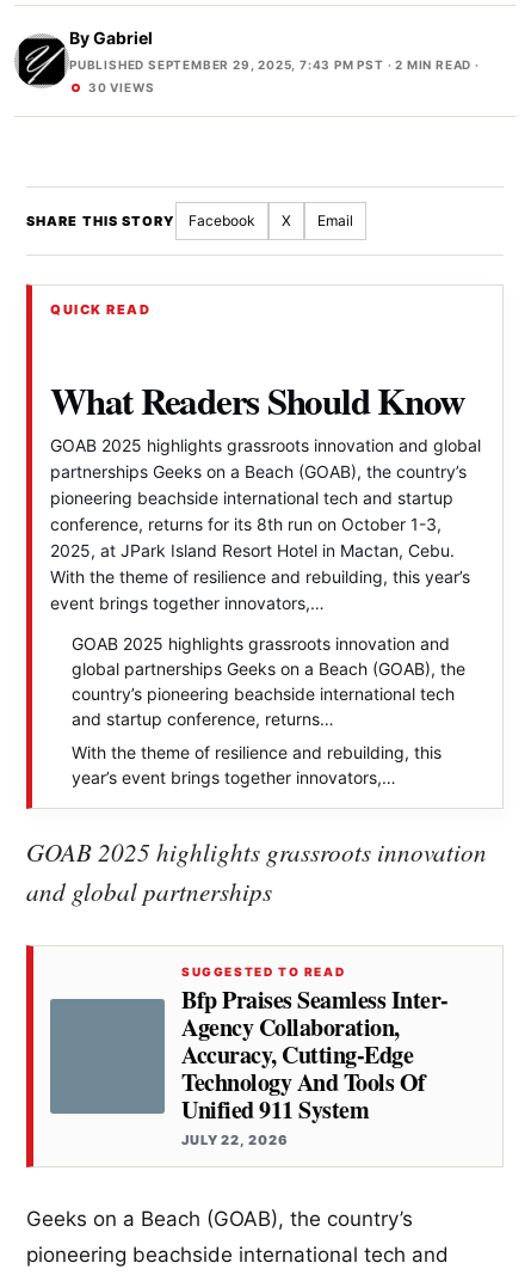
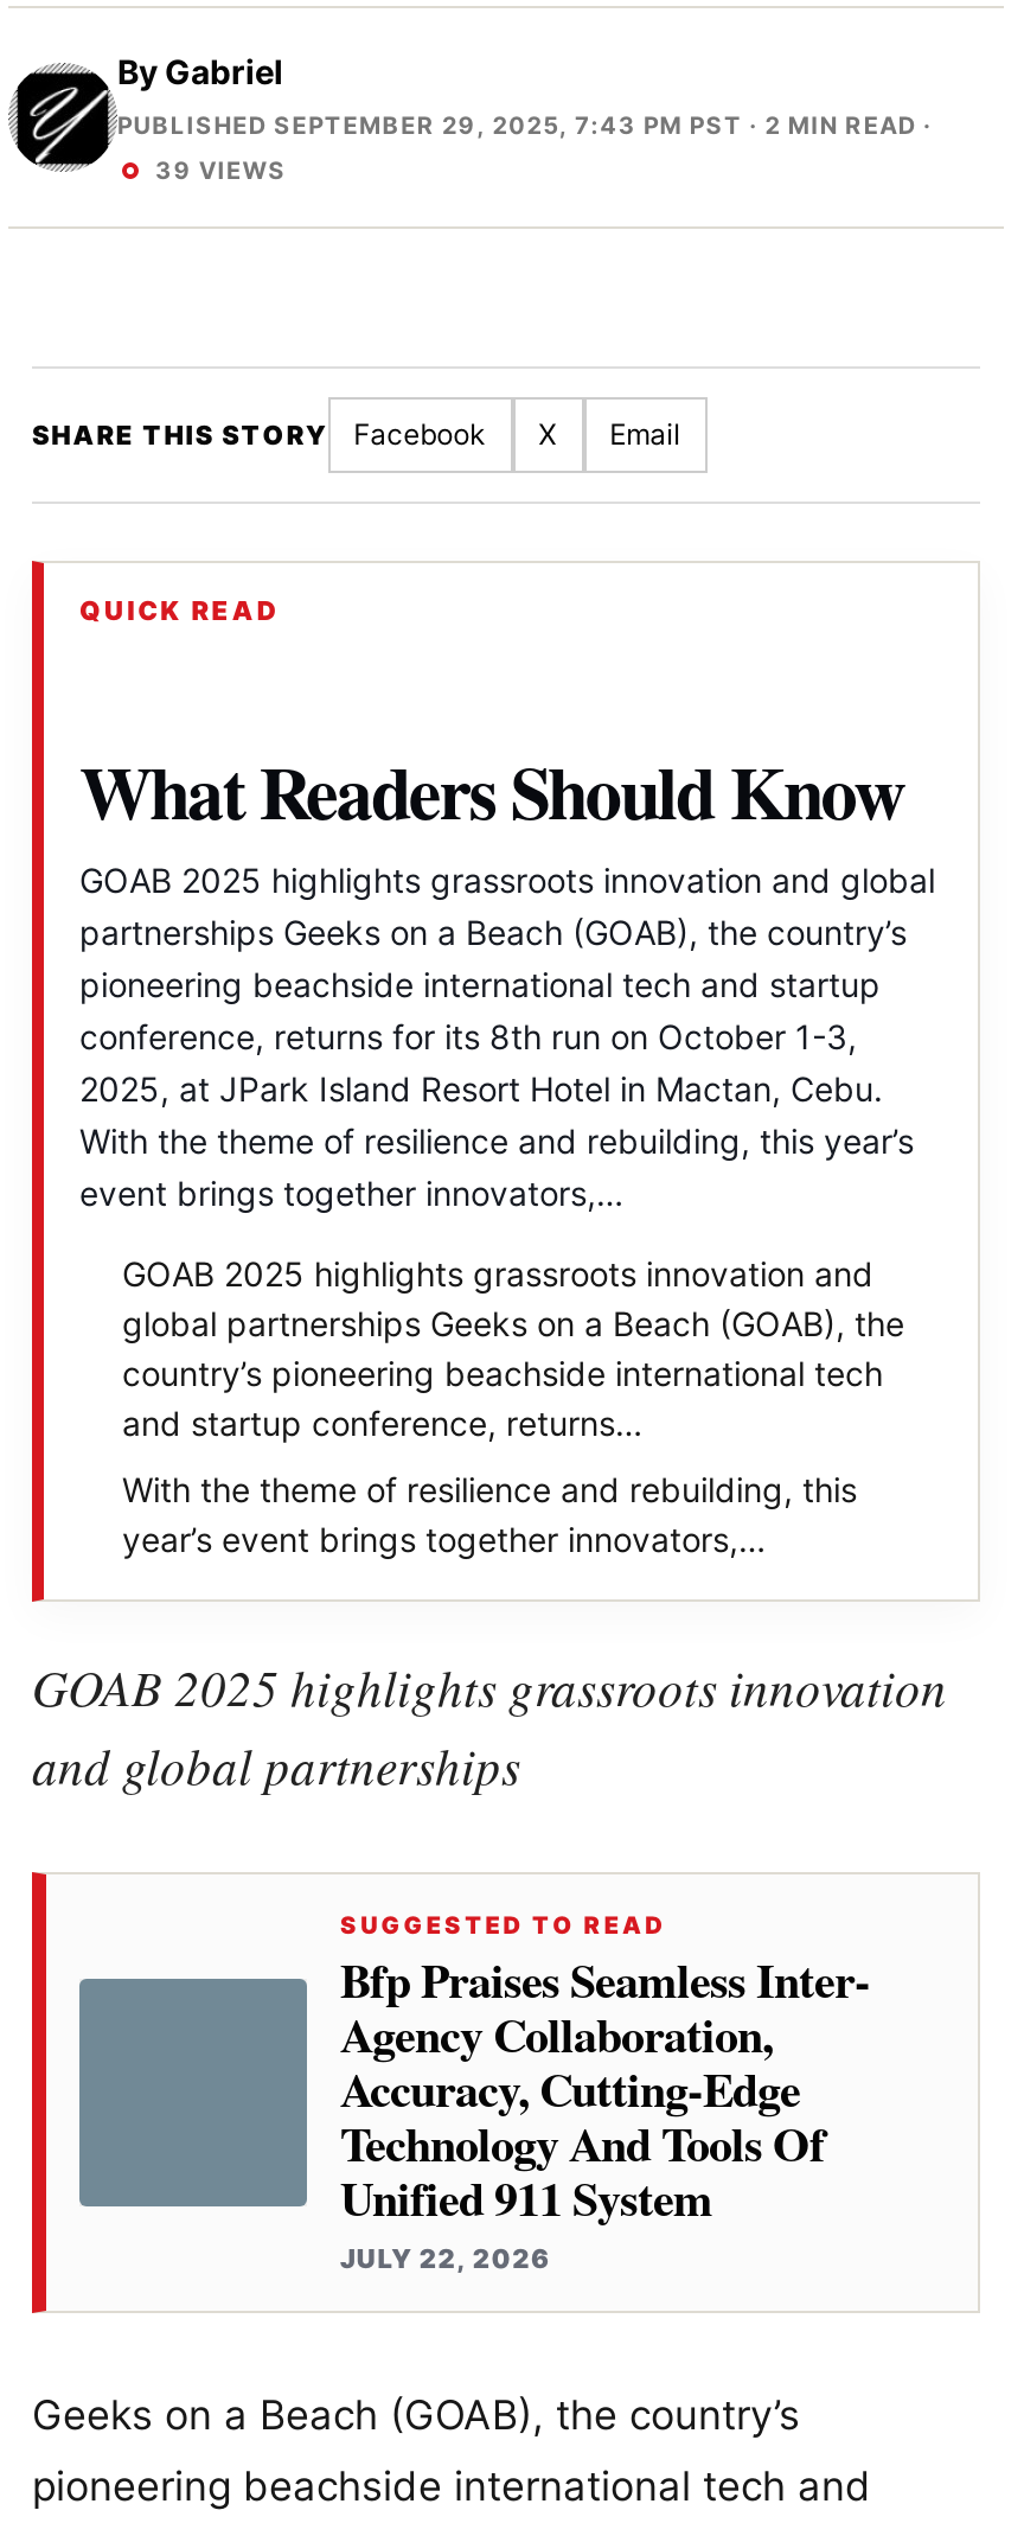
- 30 VIEWS
+ 39 VIEWS
